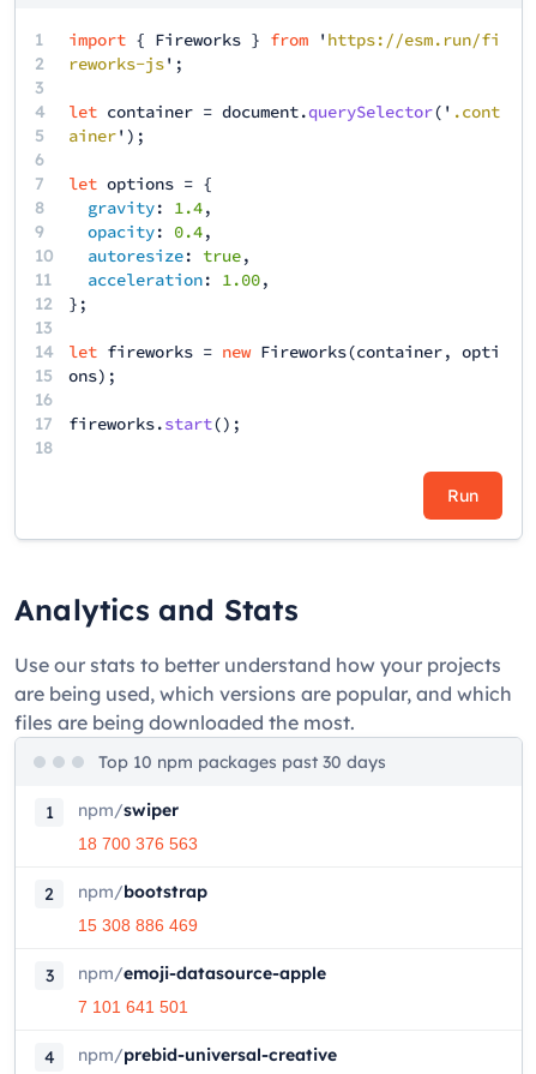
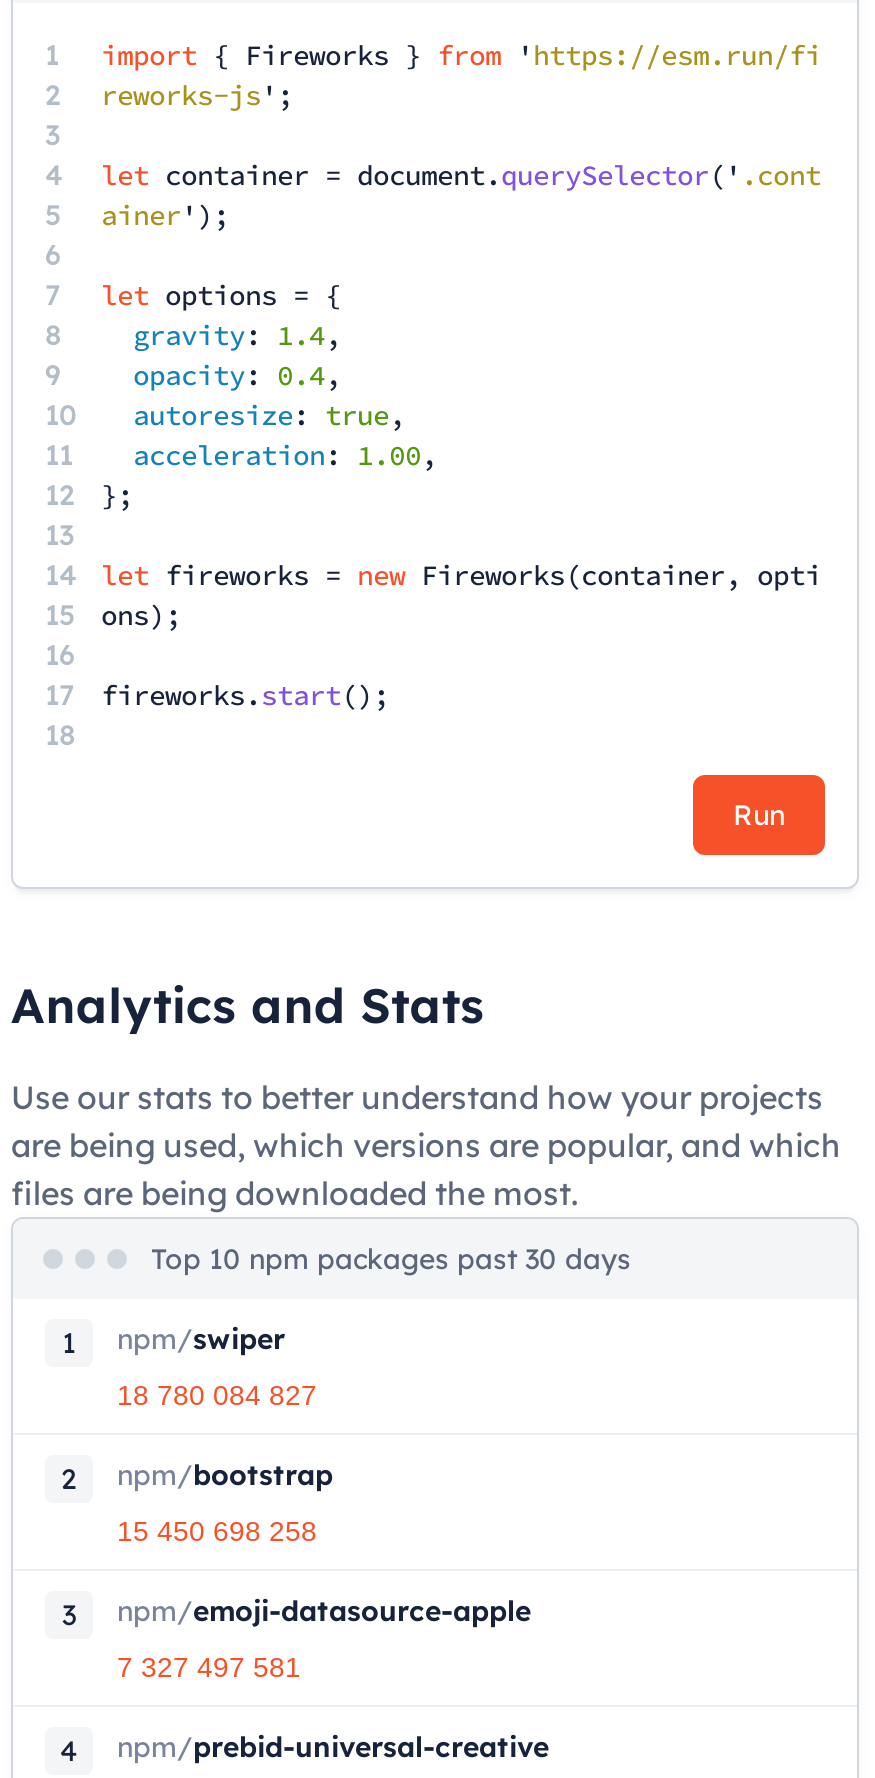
- 18 700 376 563
+ 18 780 084 827

- 15 308 886 469
+ 15 450 698 258

- 7 101 641 501
+ 7 327 497 581
